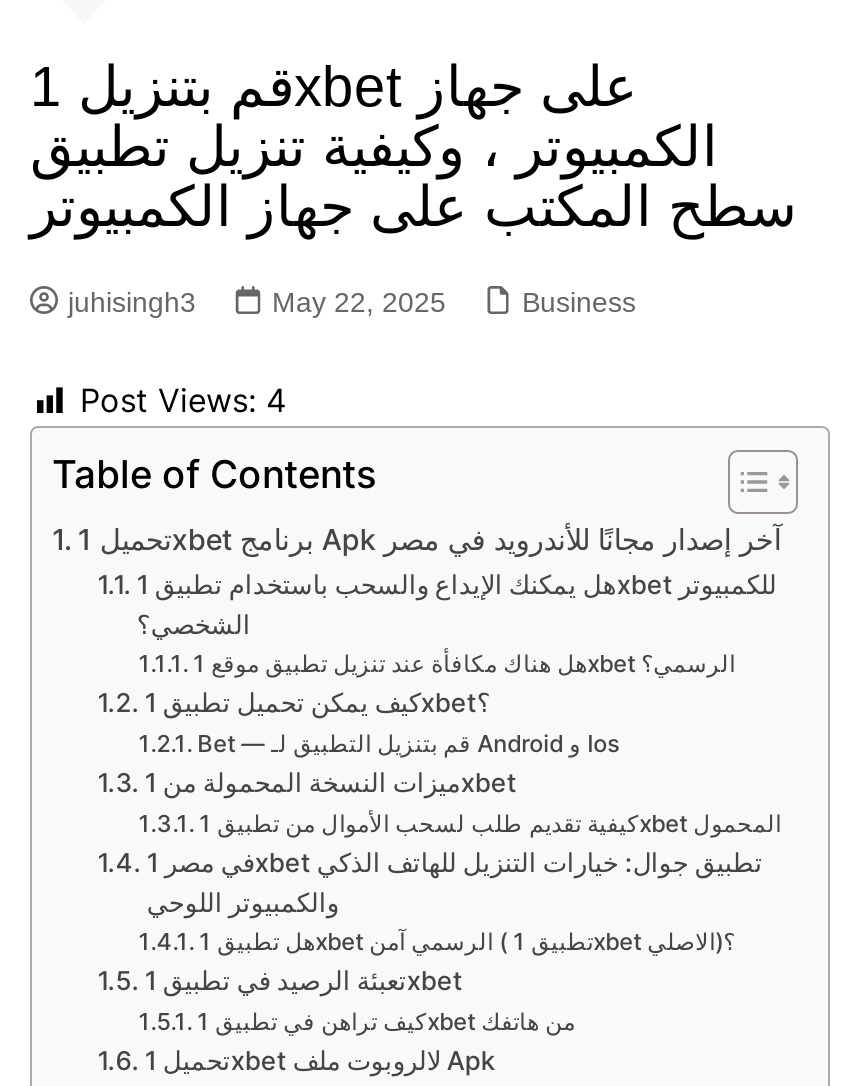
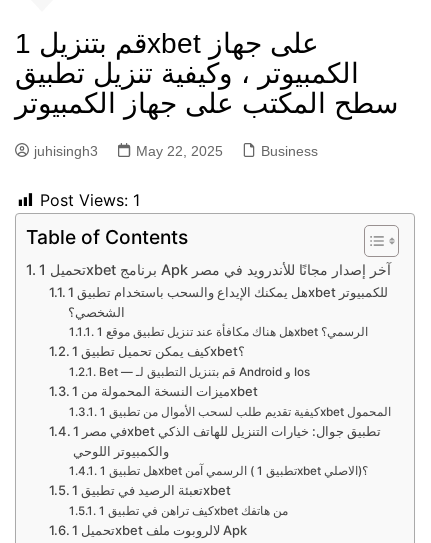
- Post Views: 4
+ Post Views: 1
